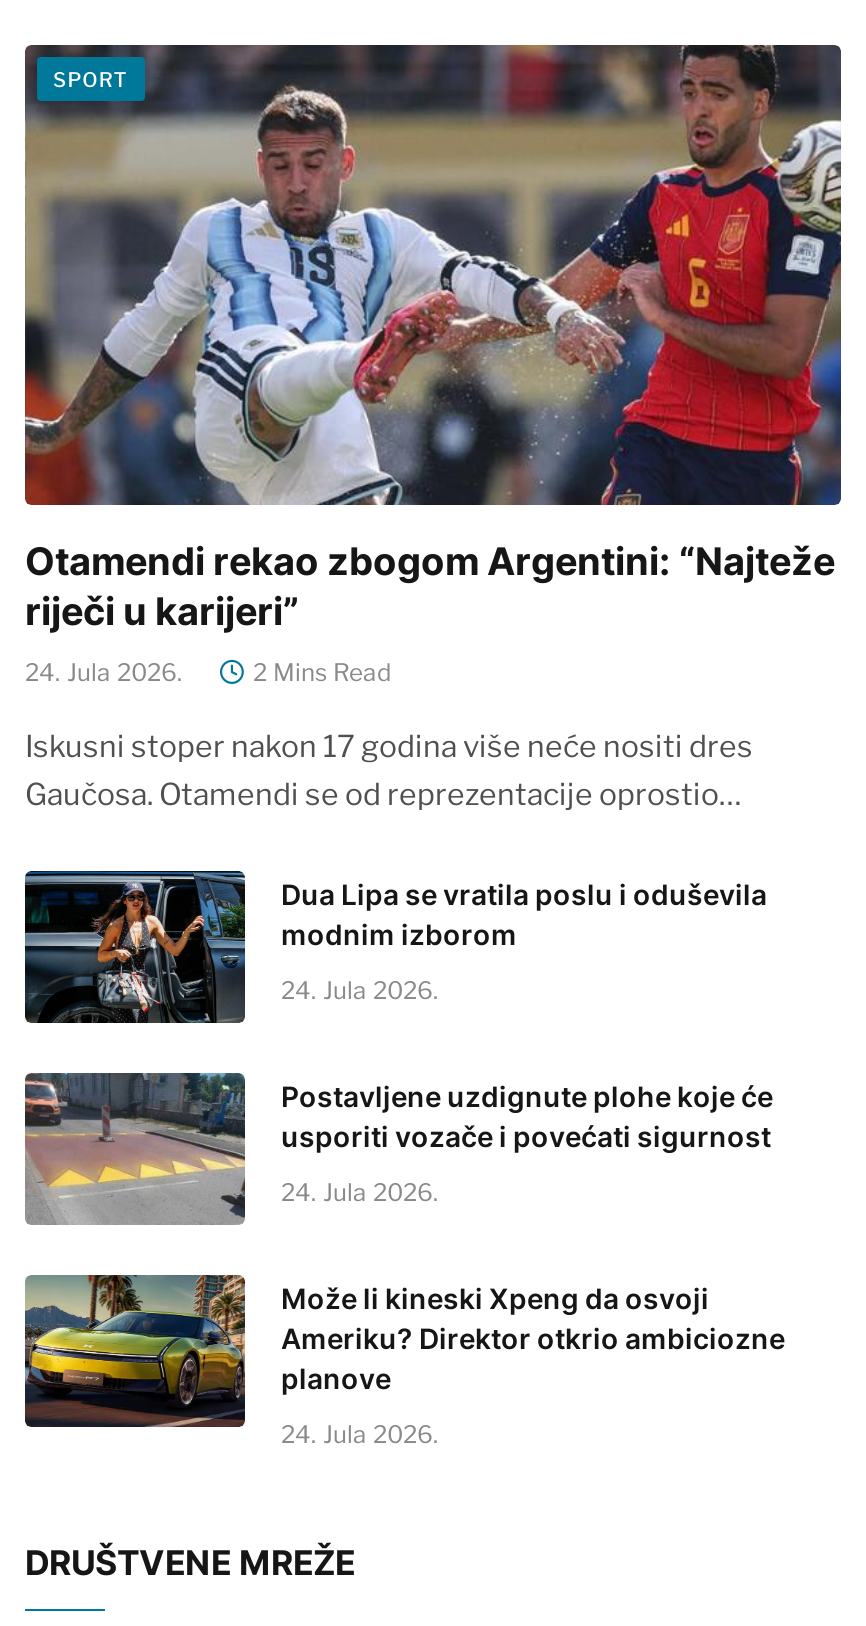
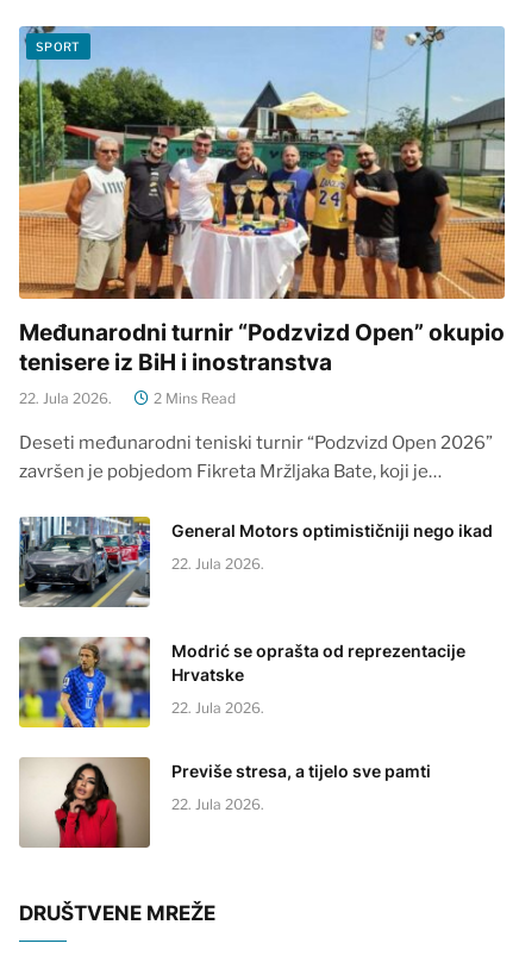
- [image]
- Otamendi rekao zbogom Argentini: “Najteže
- riječi u karijeri”
+ [image]
+ Međunarodni turnir “Podzvizd Open” okupio
+ tenisere iz BiH i inostranstva

- 24. Jula 2026.
+ 22. Jula 2026.

- Iskusni stoper nakon 17 godina više neće nositi dres
- Gaučosa. Otamendi se od reprezentacije oprostio…
+ Deseti međunarodni teniski turnir “Podzvizd Open 2026”
+ završen je pobjedom Fikreta Mržljaka Bate, koji je…

- [image]
- Dua Lipa se vratila poslu i oduševila
- modnim izborom
+ [image]
+ General Motors optimističniji nego ikad

- 24. Jula 2026.
+ 22. Jula 2026.

- [image]
- Postavljene uzdignute plohe koje će
- usporiti vozače i povećati sigurnost
+ [image]
+ Modrić se oprašta od reprezentacije
+ Hrvatske

- 24. Jula 2026.
+ 22. Jula 2026.

- [image]
- Može li kineski Xpeng da osvoji
- Ameriku? Direktor otkrio ambiciozne
- planove
+ [image]
+ Previše stresa, a tijelo sve pamti

- 24. Jula 2026.
+ 22. Jula 2026.
